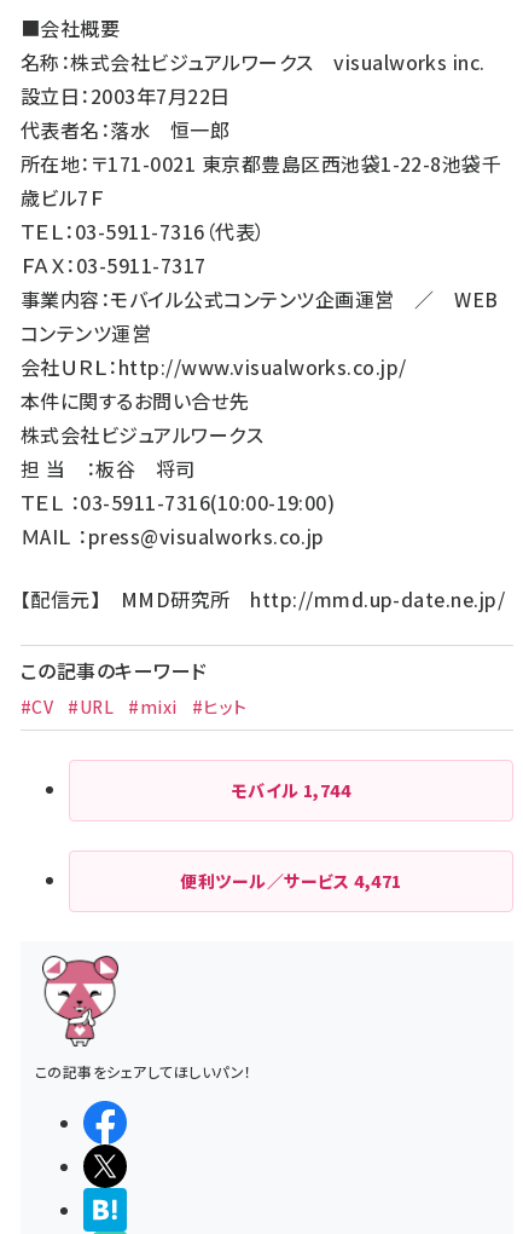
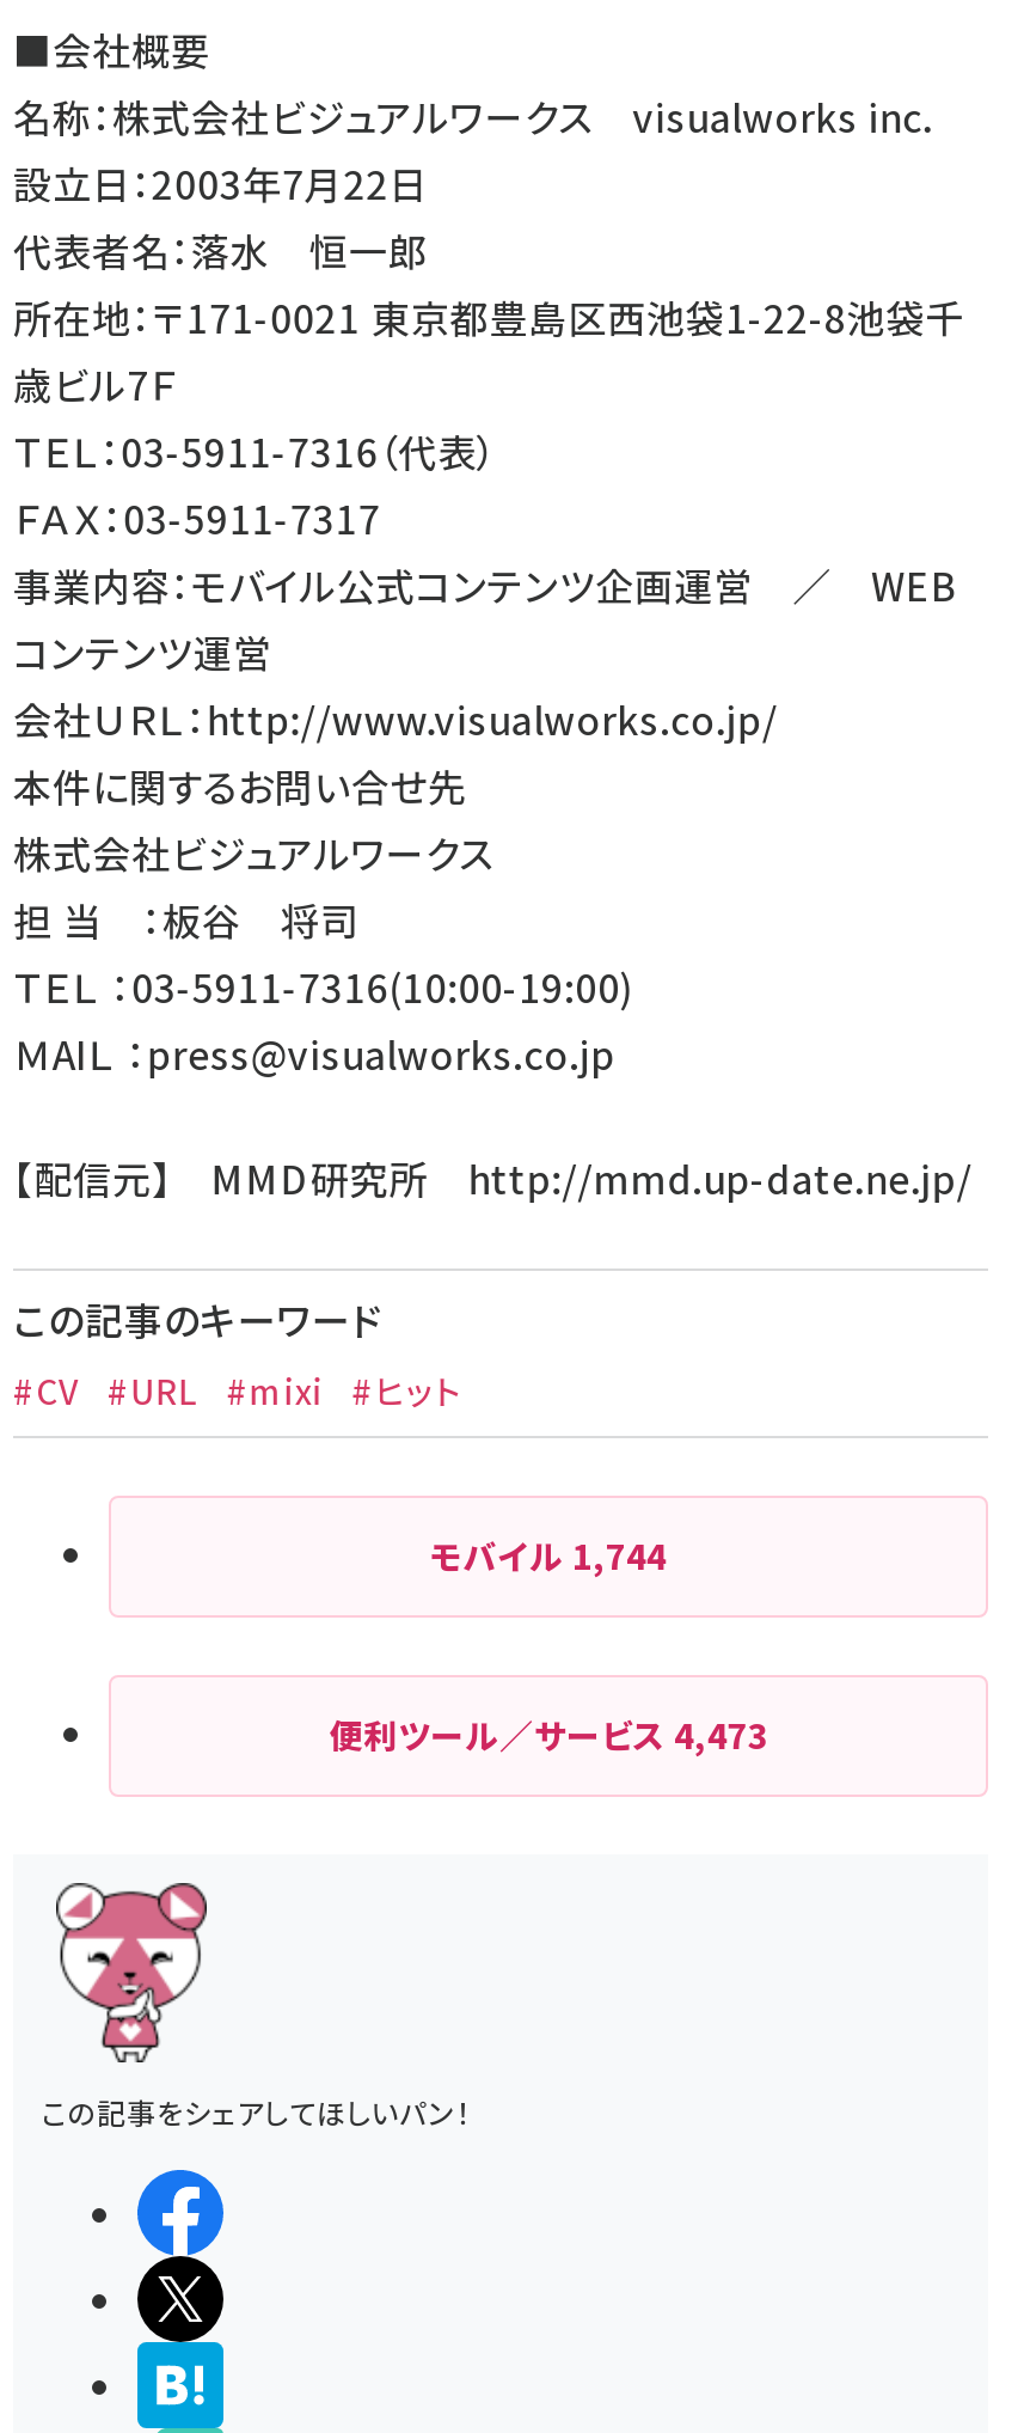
- 便利ツール／サービス4,471
+ 便利ツール／サービス4,473
